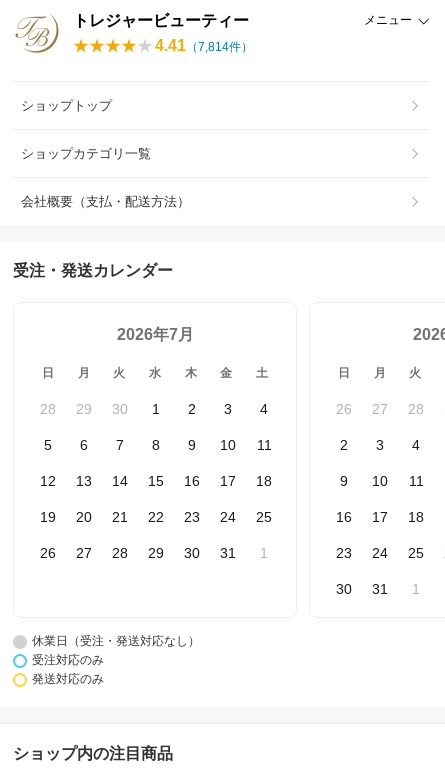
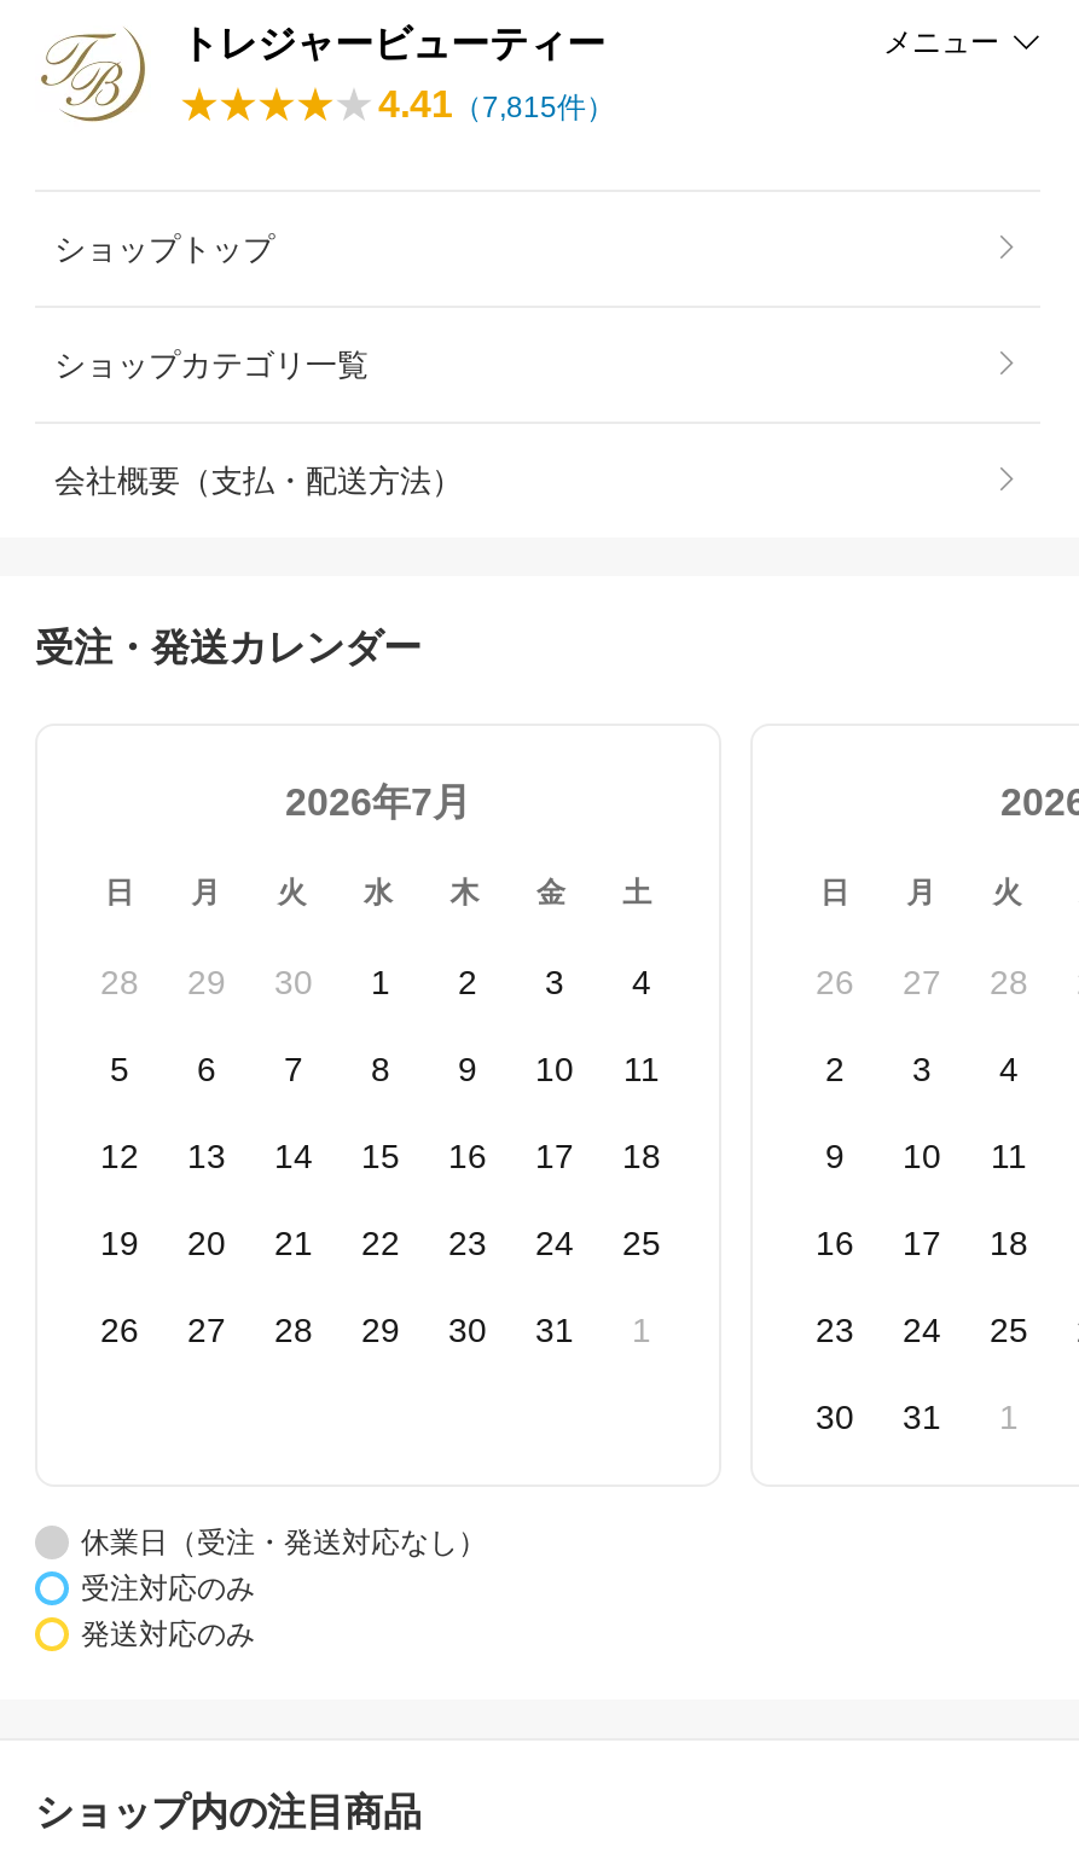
- 4.41（7,814件）
+ 4.41（7,815件）
